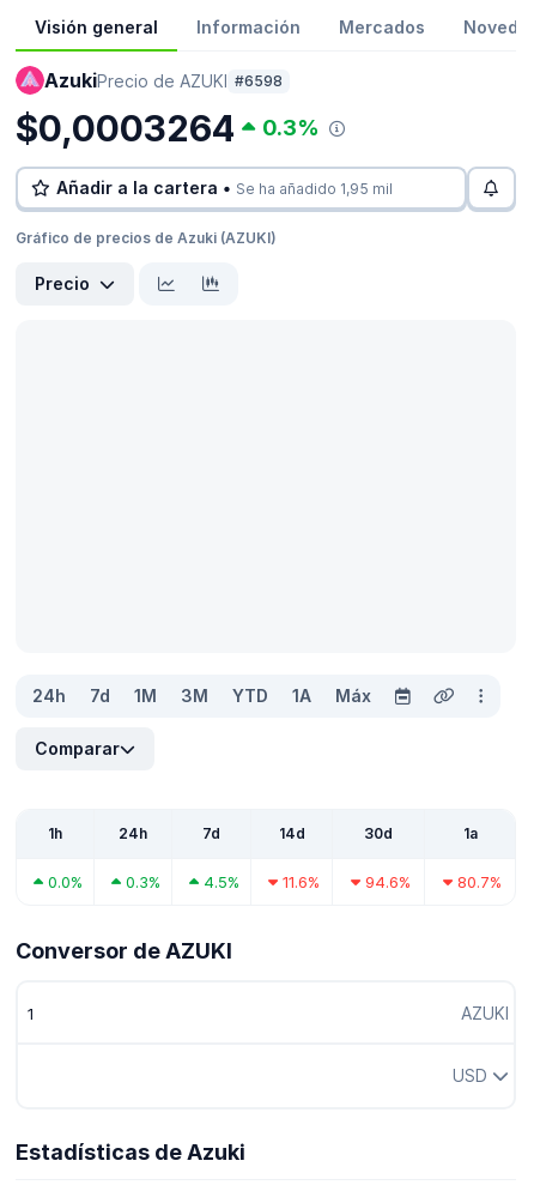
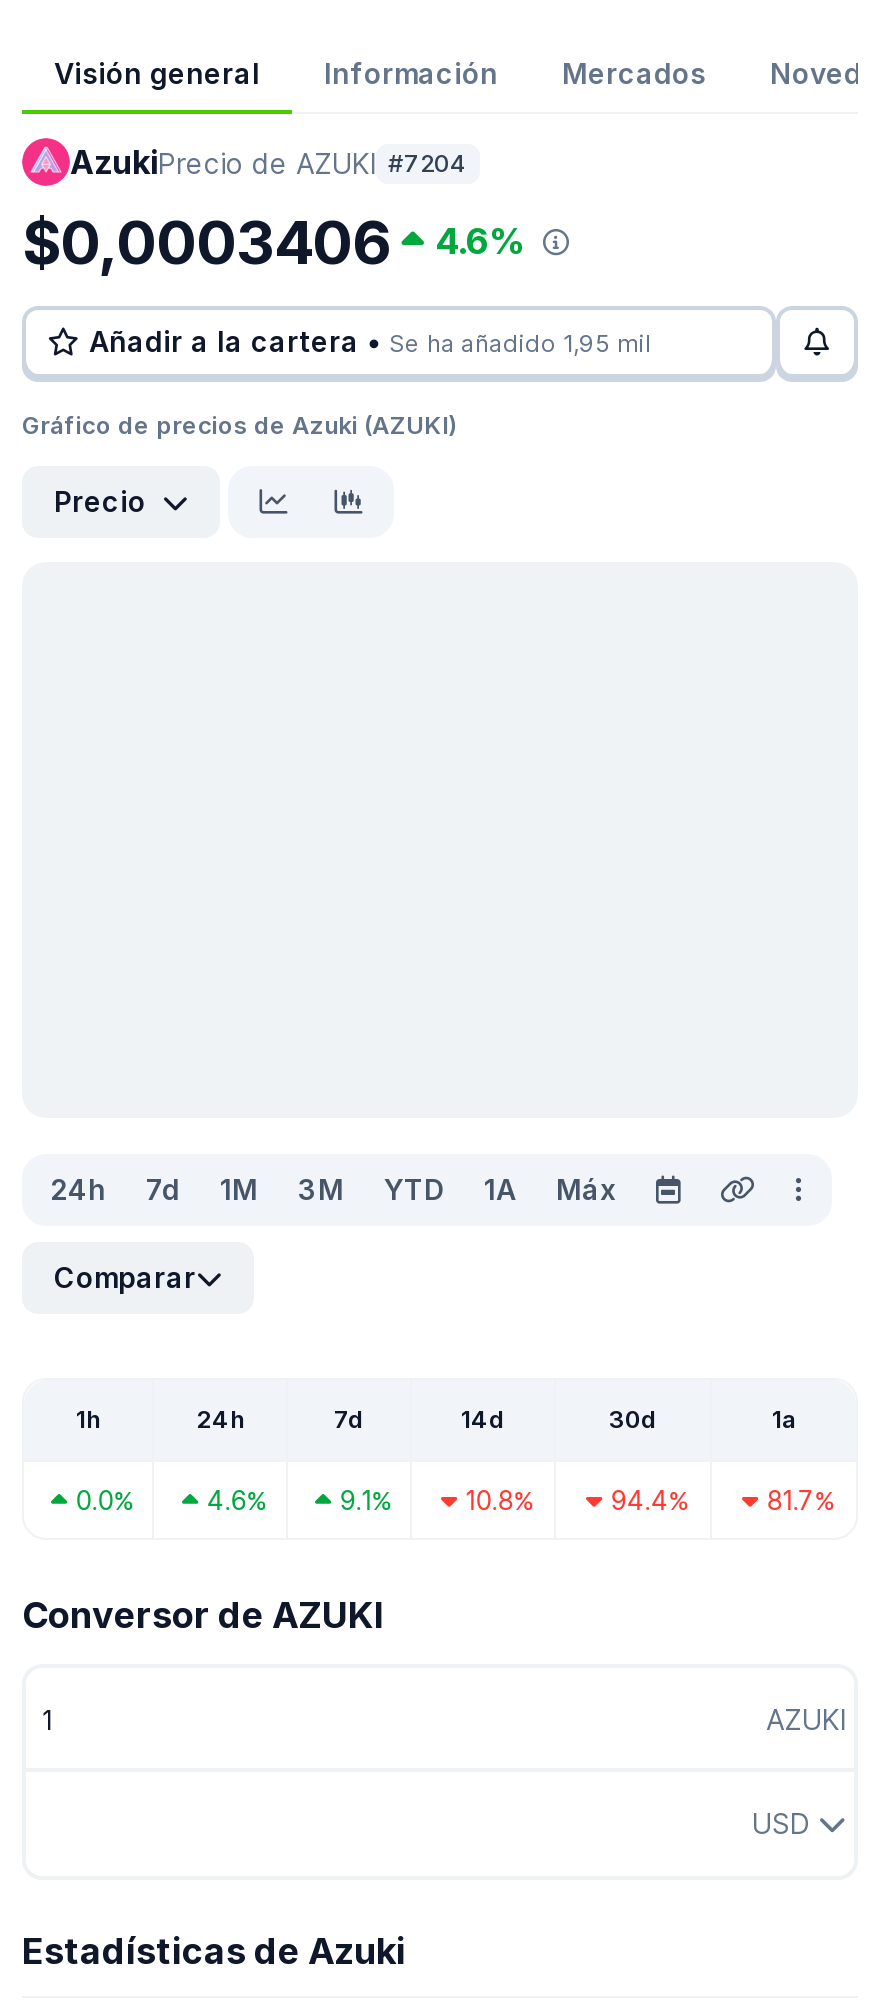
- AzukiPrecio de AZUKI #6598
+ AzukiPrecio de AZUKI #7204

- $0,0003264
+ $0,0003406

- 0.3%
+ 4.6%

- 0.3%
+ 4.6%

- 4.5%
+ 9.1%

- 11.6%
+ 10.8%

- 94.6%
+ 94.4%

- 80.7%
+ 81.7%
